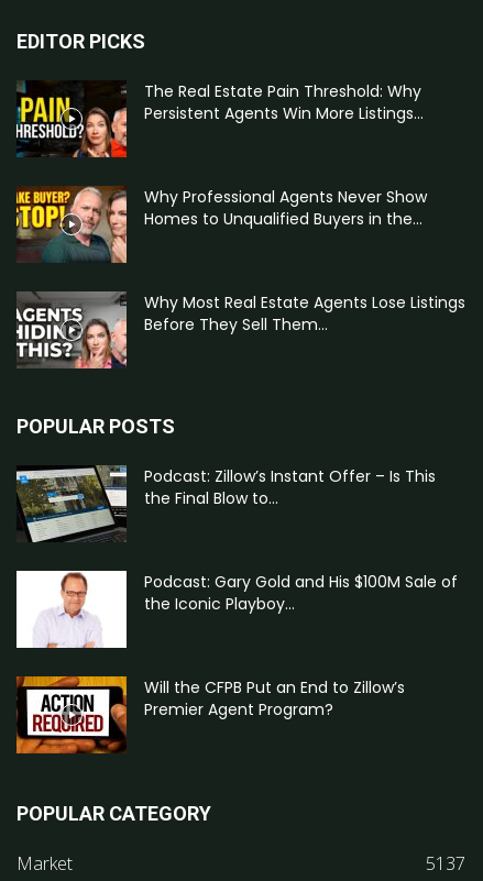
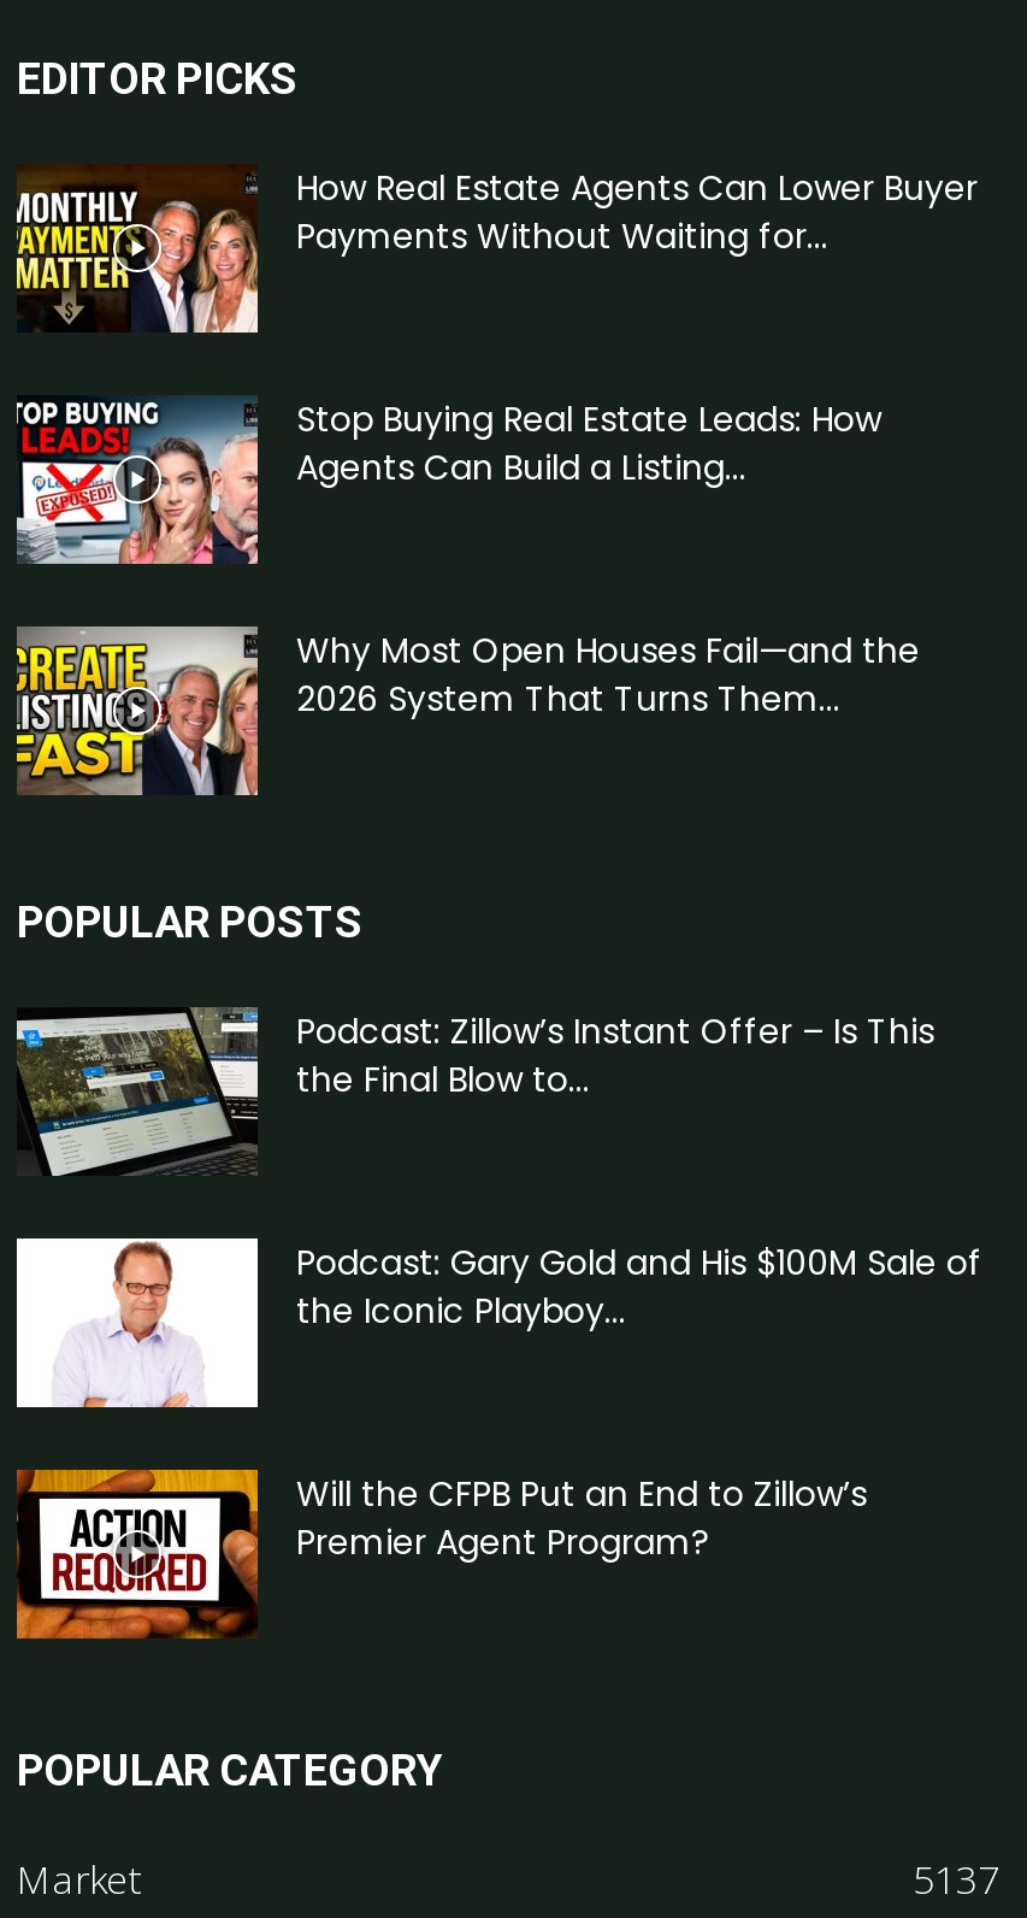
- [image]
- The Real Estate Pain Threshold: Why
- Persistent Agents Win More Listings...
+ [image]
+ How Real Estate Agents Can Lower Buyer
+ Payments Without Waiting for...

- [image]
- Why Professional Agents Never Show
- Homes to Unqualified Buyers in the...
+ [image]
+ Stop Buying Real Estate Leads: How
+ Agents Can Build a Listing...

- [image]
- Why Most Real Estate Agents Lose Listings
- Before They Sell Them...
+ [image]
+ Why Most Open Houses Fail—and the
+ 2026 System That Turns Them...
